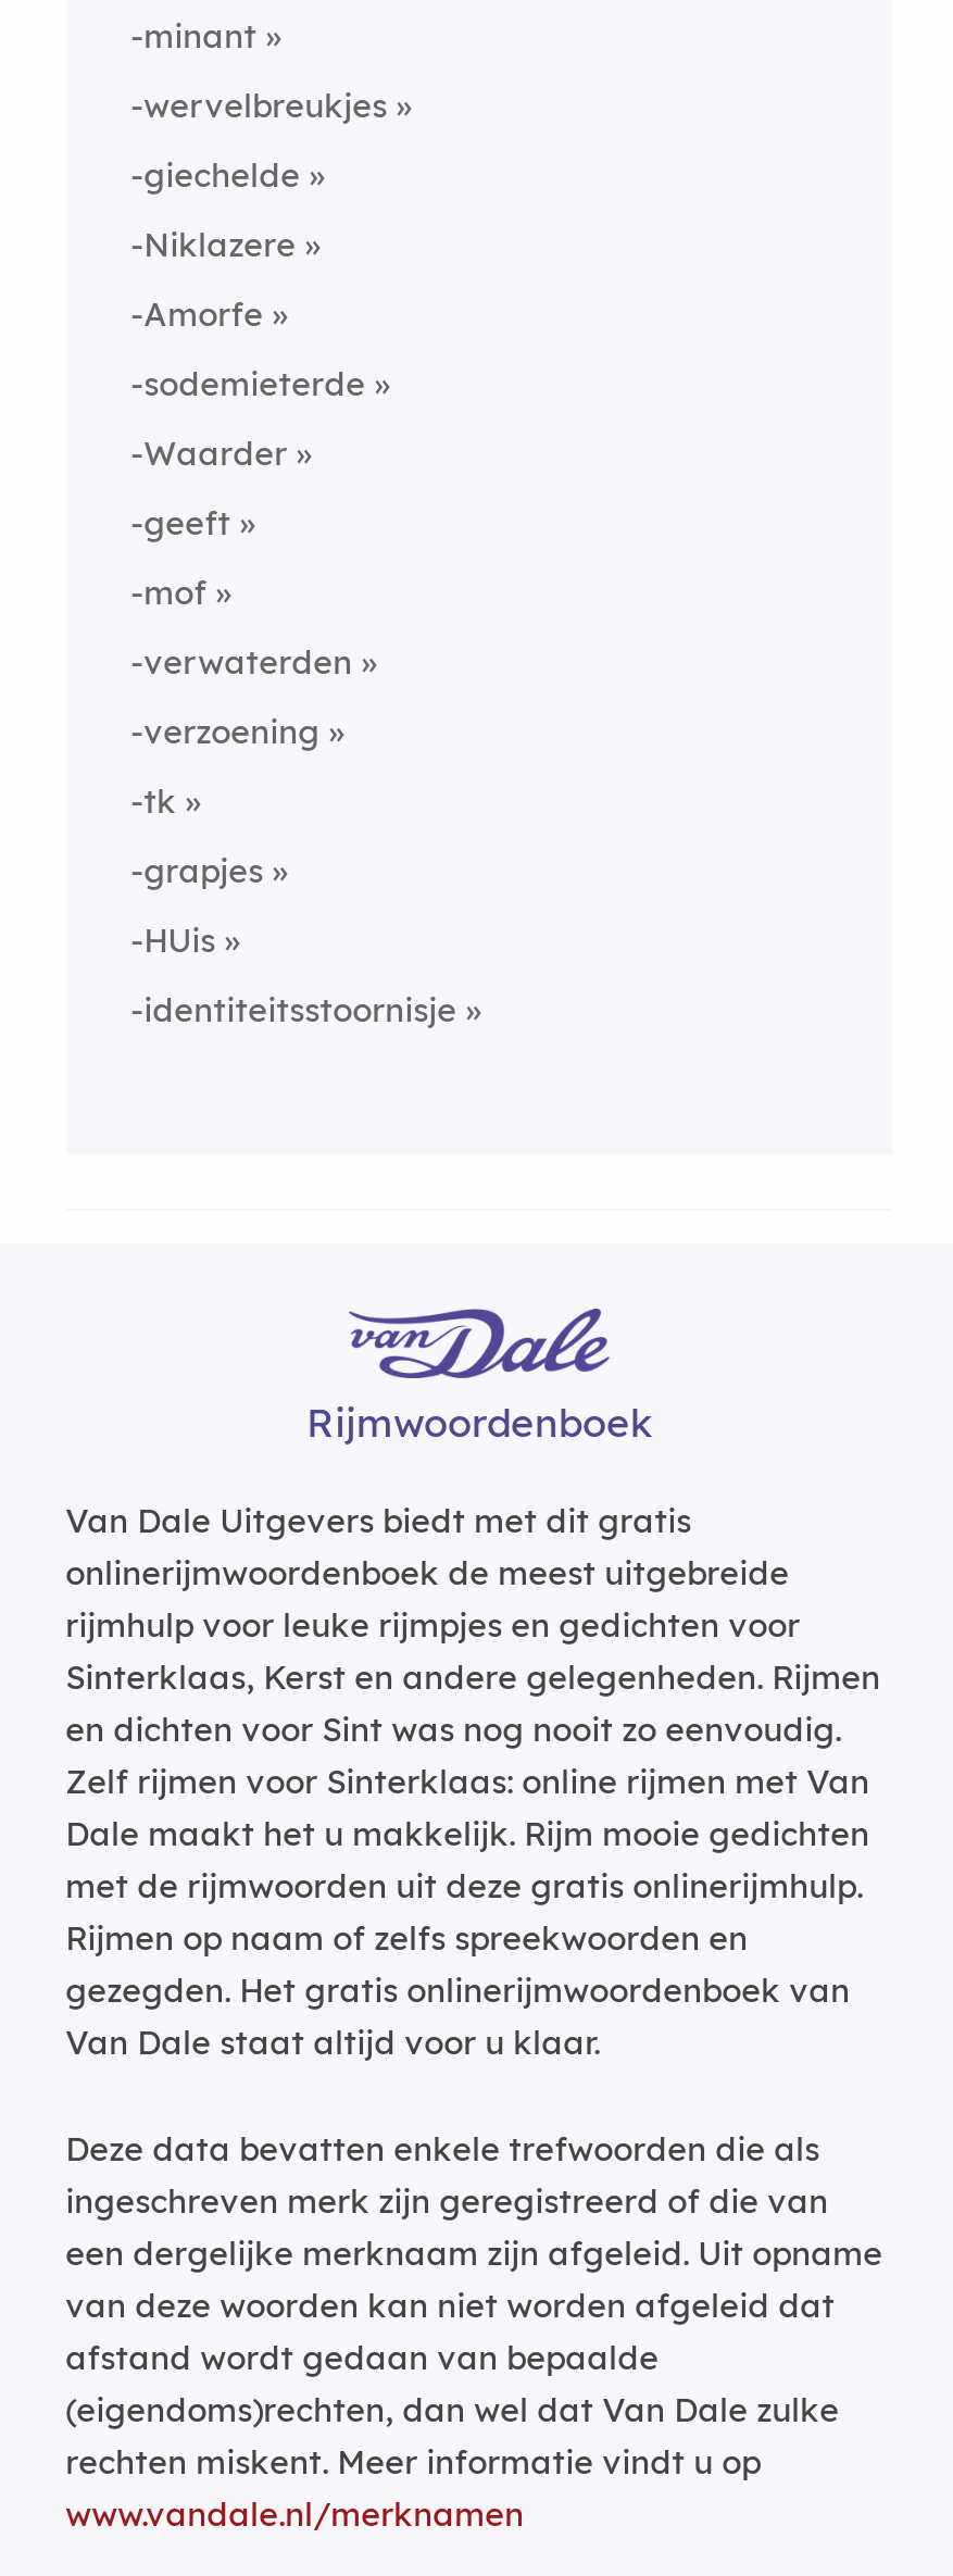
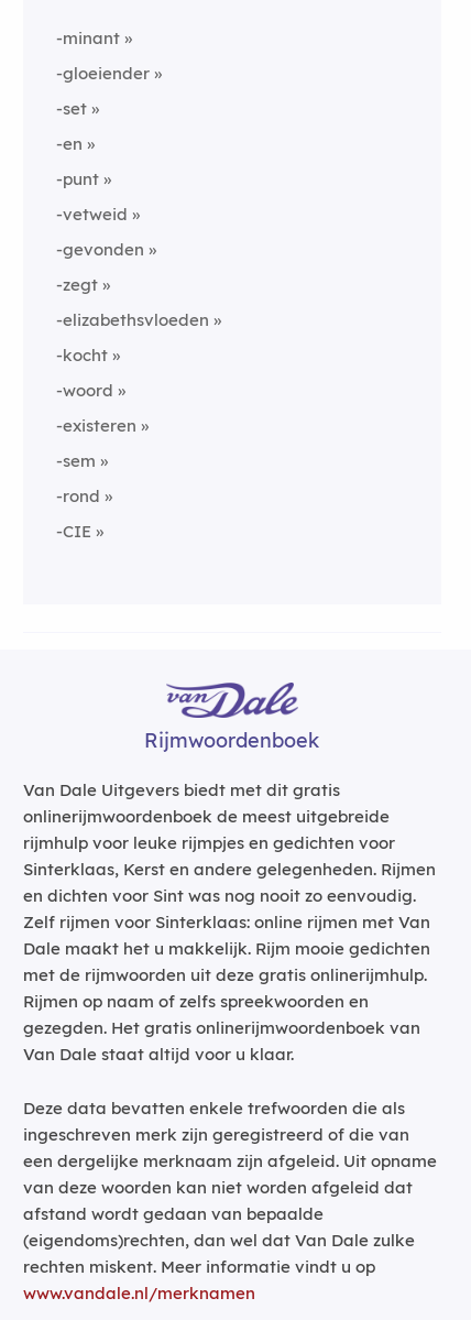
- -wervelbreukjes
+ -gloeiender

- -giechelde
+ -set

- -Niklazere
+ -en

- -Amorfe
+ -punt

- -sodemieterde
+ -vetweid

- -Waarder
+ -gevonden

- -geeft
+ -zegt

- -mof
+ -elizabethsvloeden

- -verwaterden
+ -kocht

- -verzoening
+ -woord

- -tk
+ -existeren

- -grapjes
+ -sem

- -HUis
+ -rond

- -identiteitsstoornisje
+ -CIE
